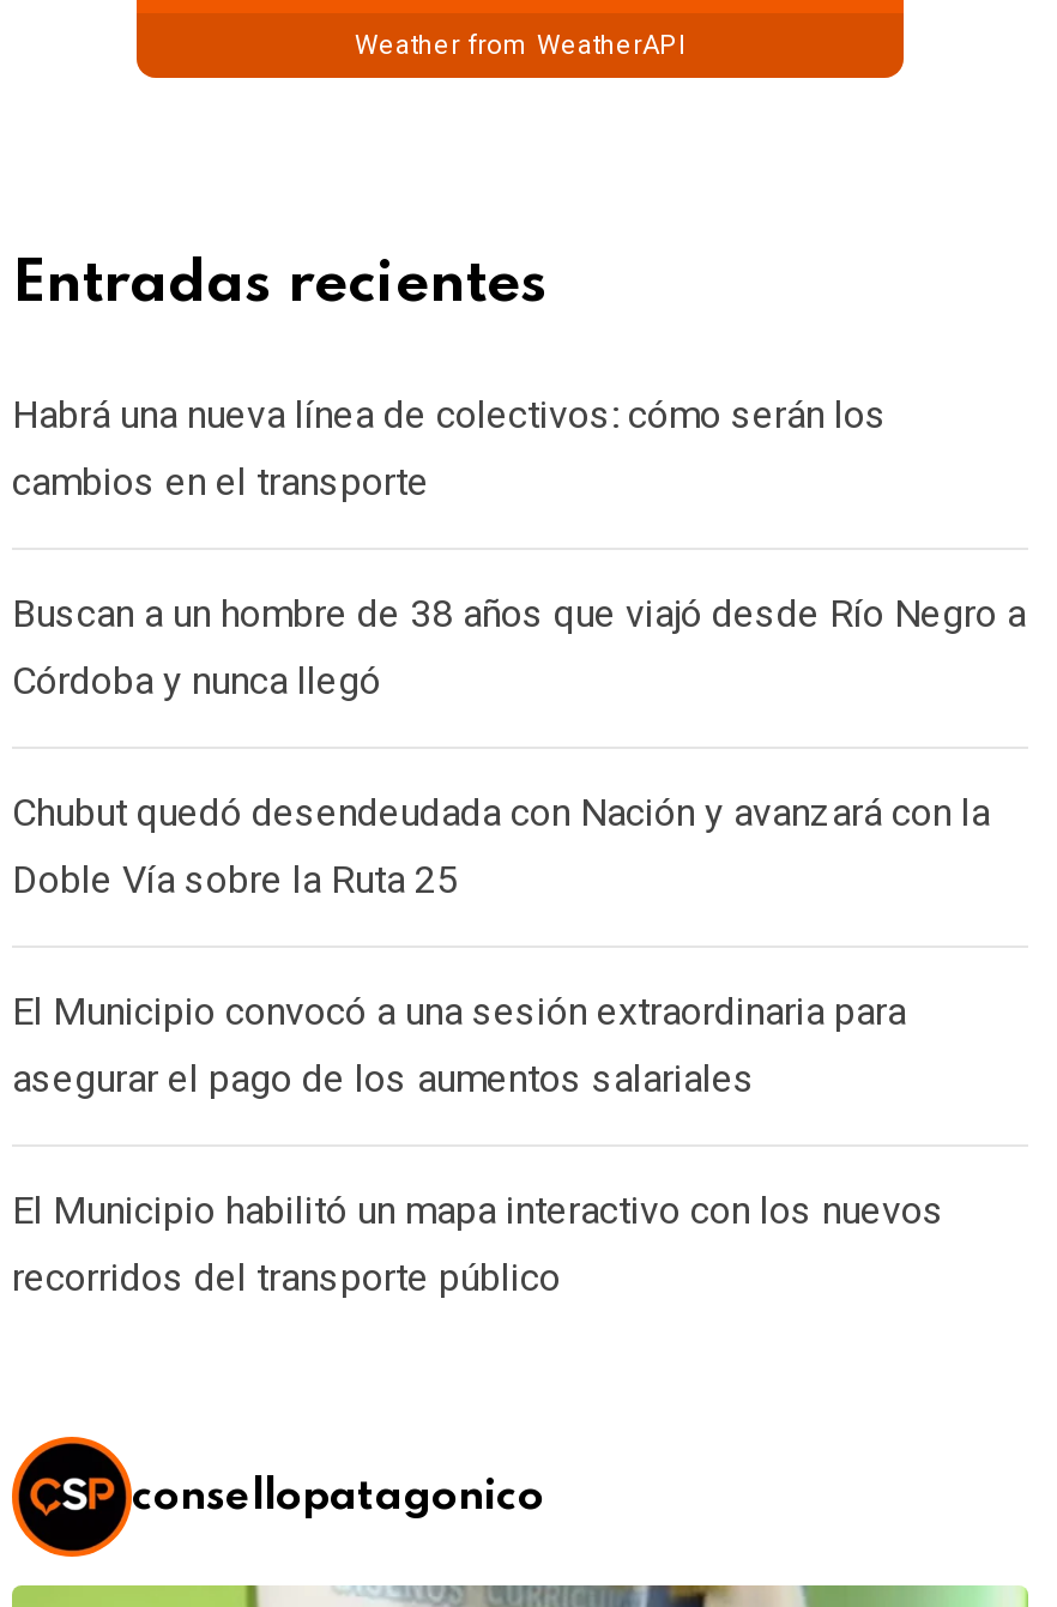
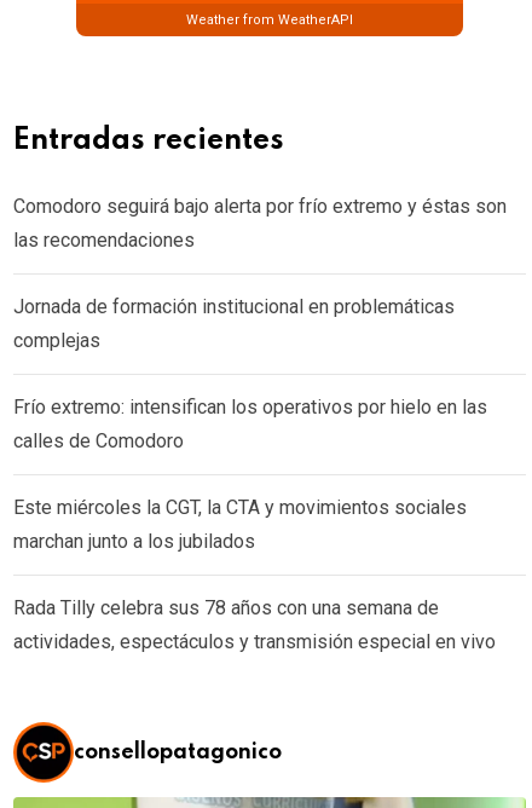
- Habrá una nueva línea de colectivos: cómo serán los
+ Comodoro seguirá bajo alerta por frío extremo y éstas son

- cambios en el transporte
+ las recomendaciones

- Buscan a un hombre de 38 años que viajó desde Río Negro a
+ Jornada de formación institucional en problemáticas

- Córdoba y nunca llegó
+ complejas

- Chubut quedó desendeudada con Nación y avanzará con la
+ Frío extremo: intensifican los operativos por hielo en las

- Doble Vía sobre la Ruta 25
+ calles de Comodoro

- El Municipio convocó a una sesión extraordinaria para
+ Este miércoles la CGT, la CTA y movimientos sociales

- asegurar el pago de los aumentos salariales
+ marchan junto a los jubilados

- El Municipio habilitó un mapa interactivo con los nuevos
+ Rada Tilly celebra sus 78 años con una semana de

- recorridos del transporte público
+ actividades, espectáculos y transmisión especial en vivo
